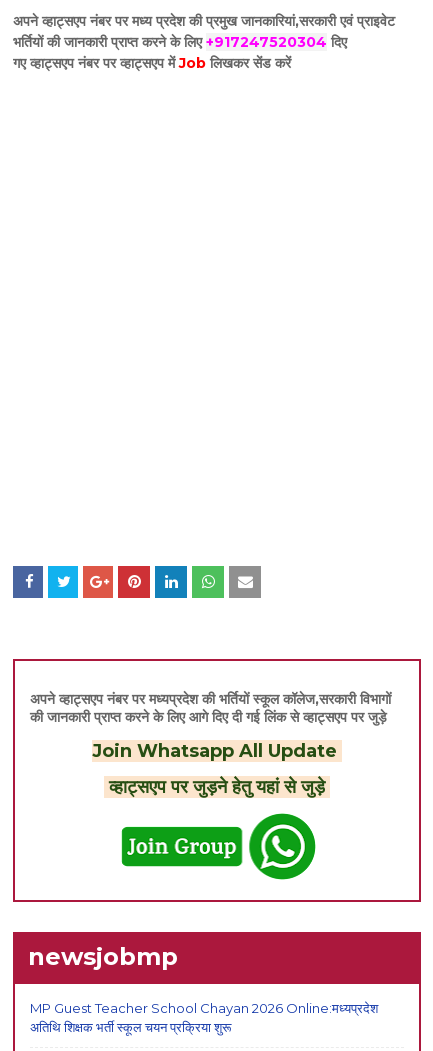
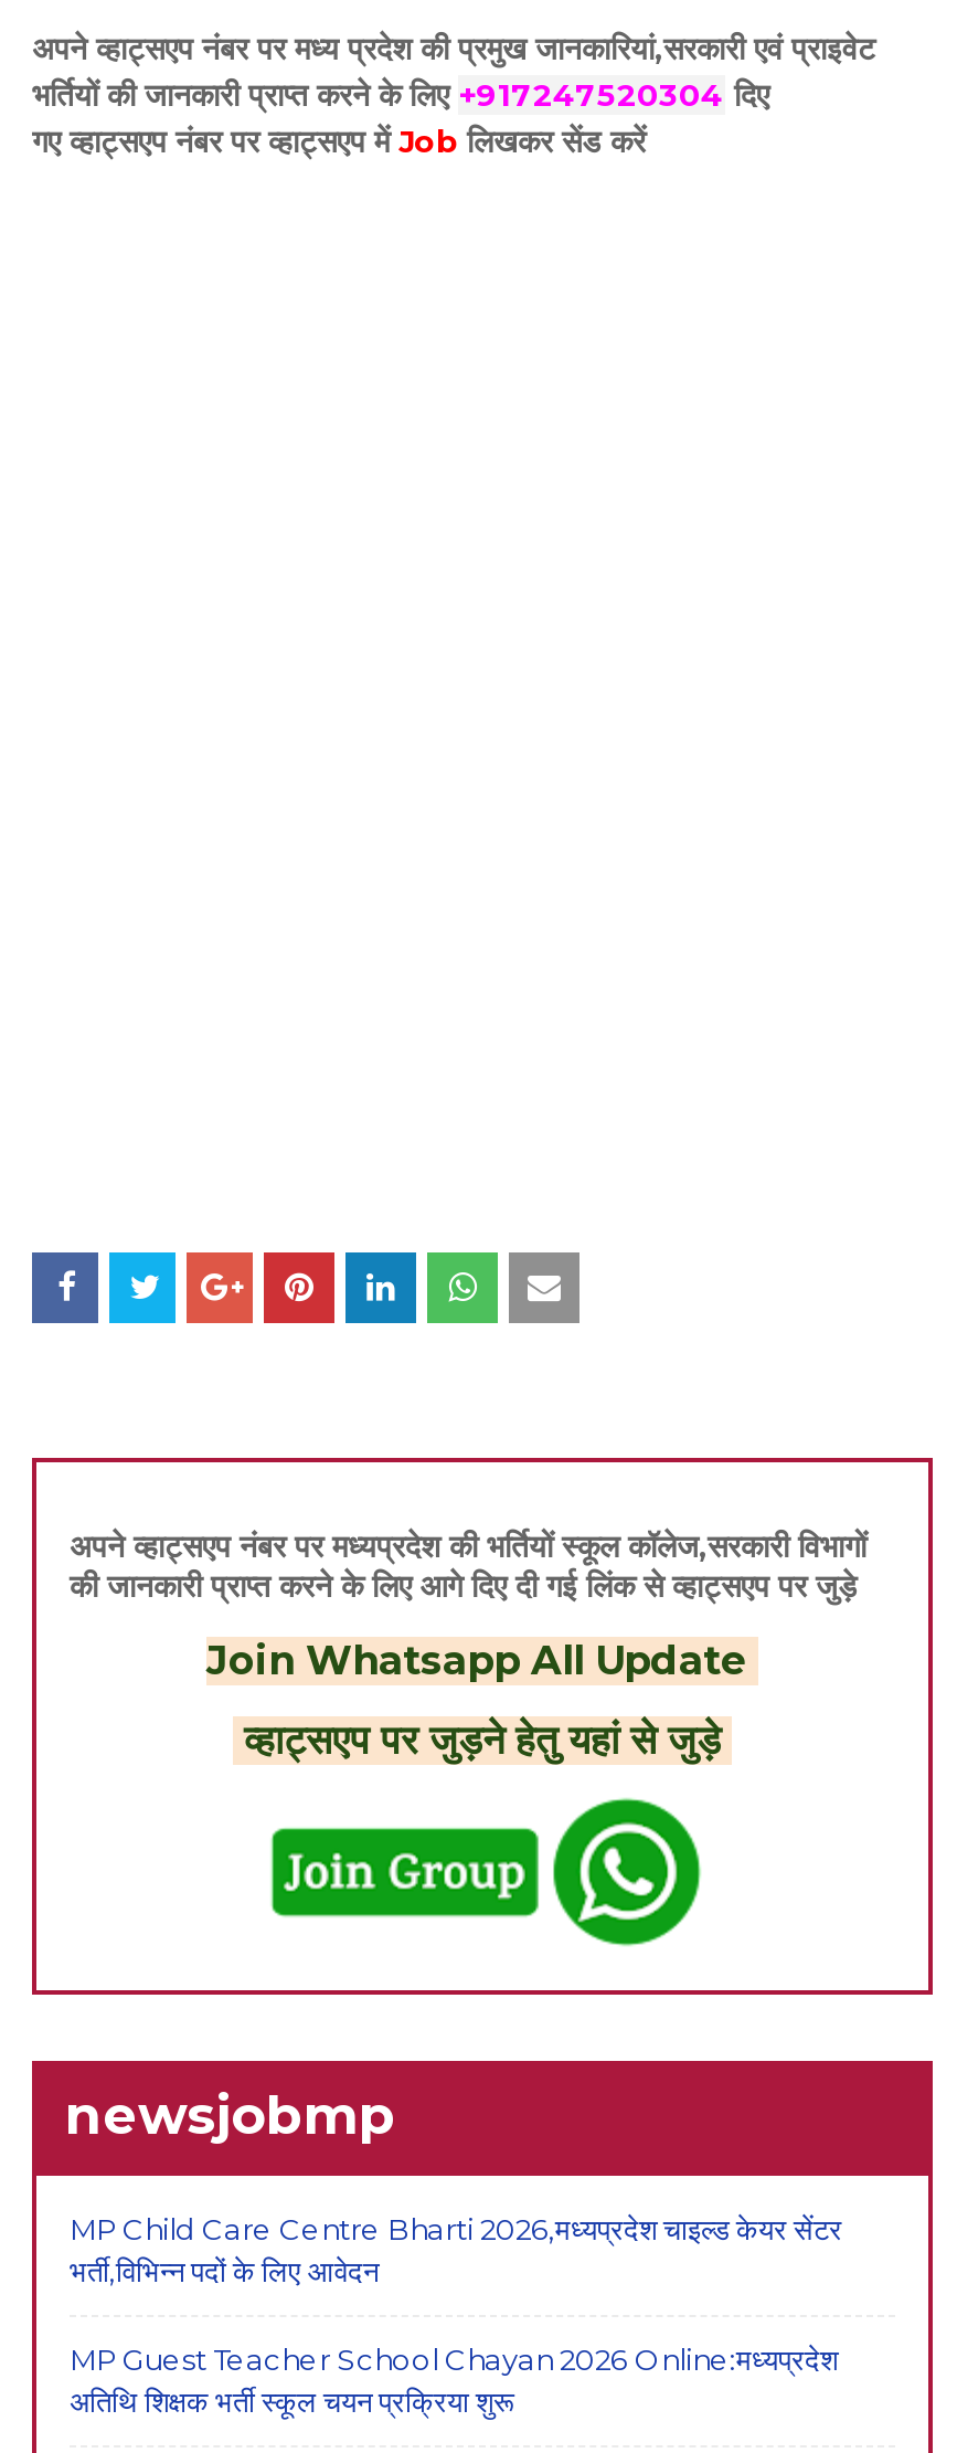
+ MP Child Care Centre Bharti 2026,मध्यप्रदेश चाइल्ड केयर सेंटर
+ भर्ती,विभिन्न पदों के लिए आवेदन
